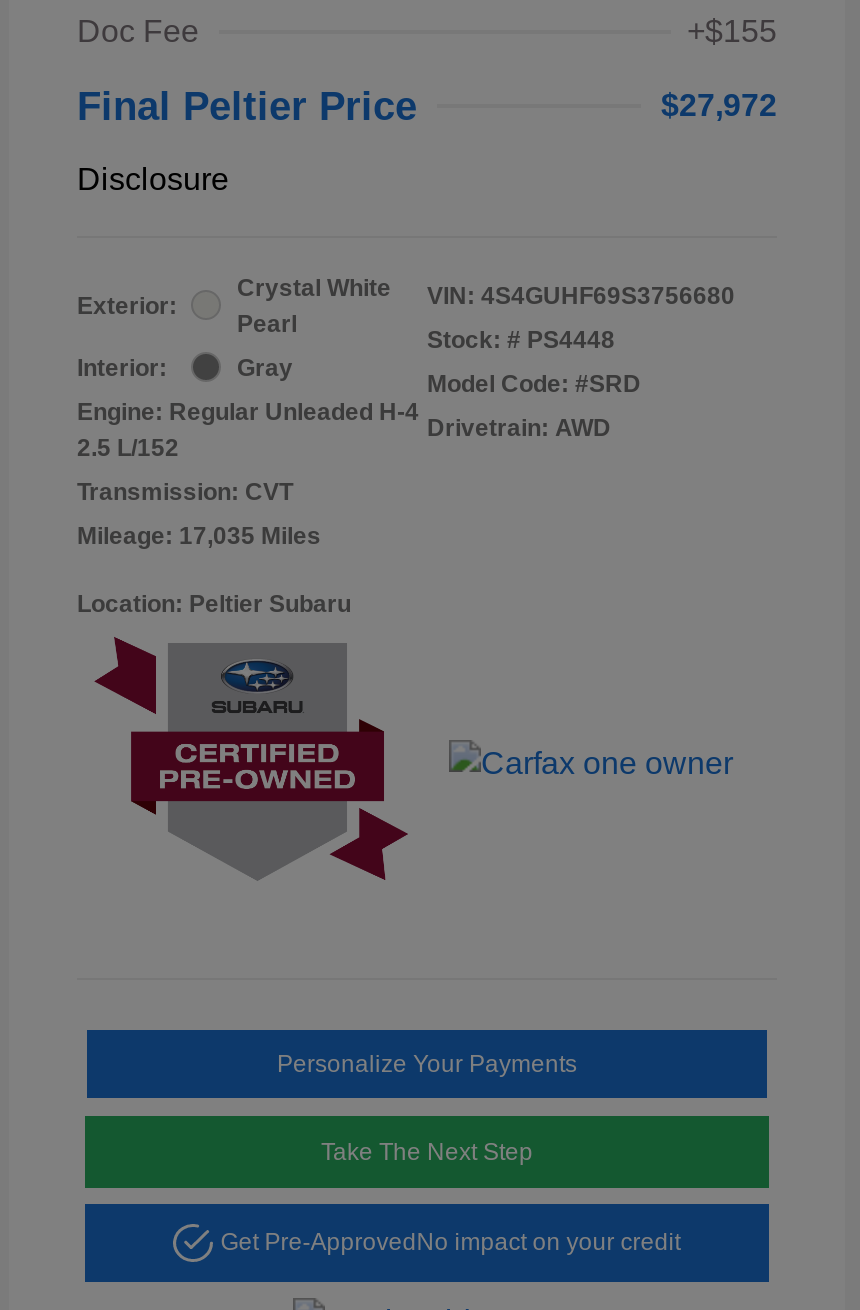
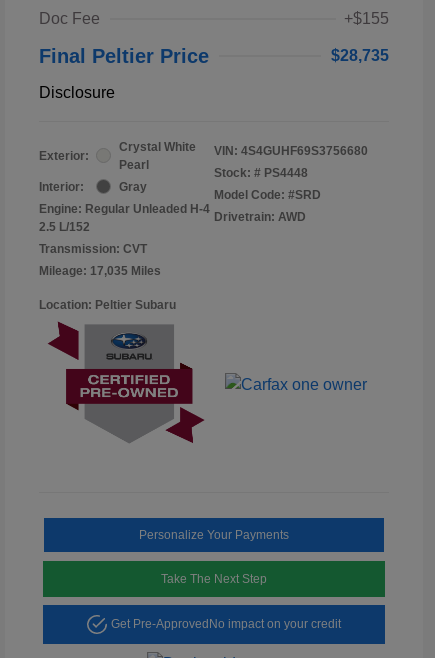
- $27,972
+ $28,735
